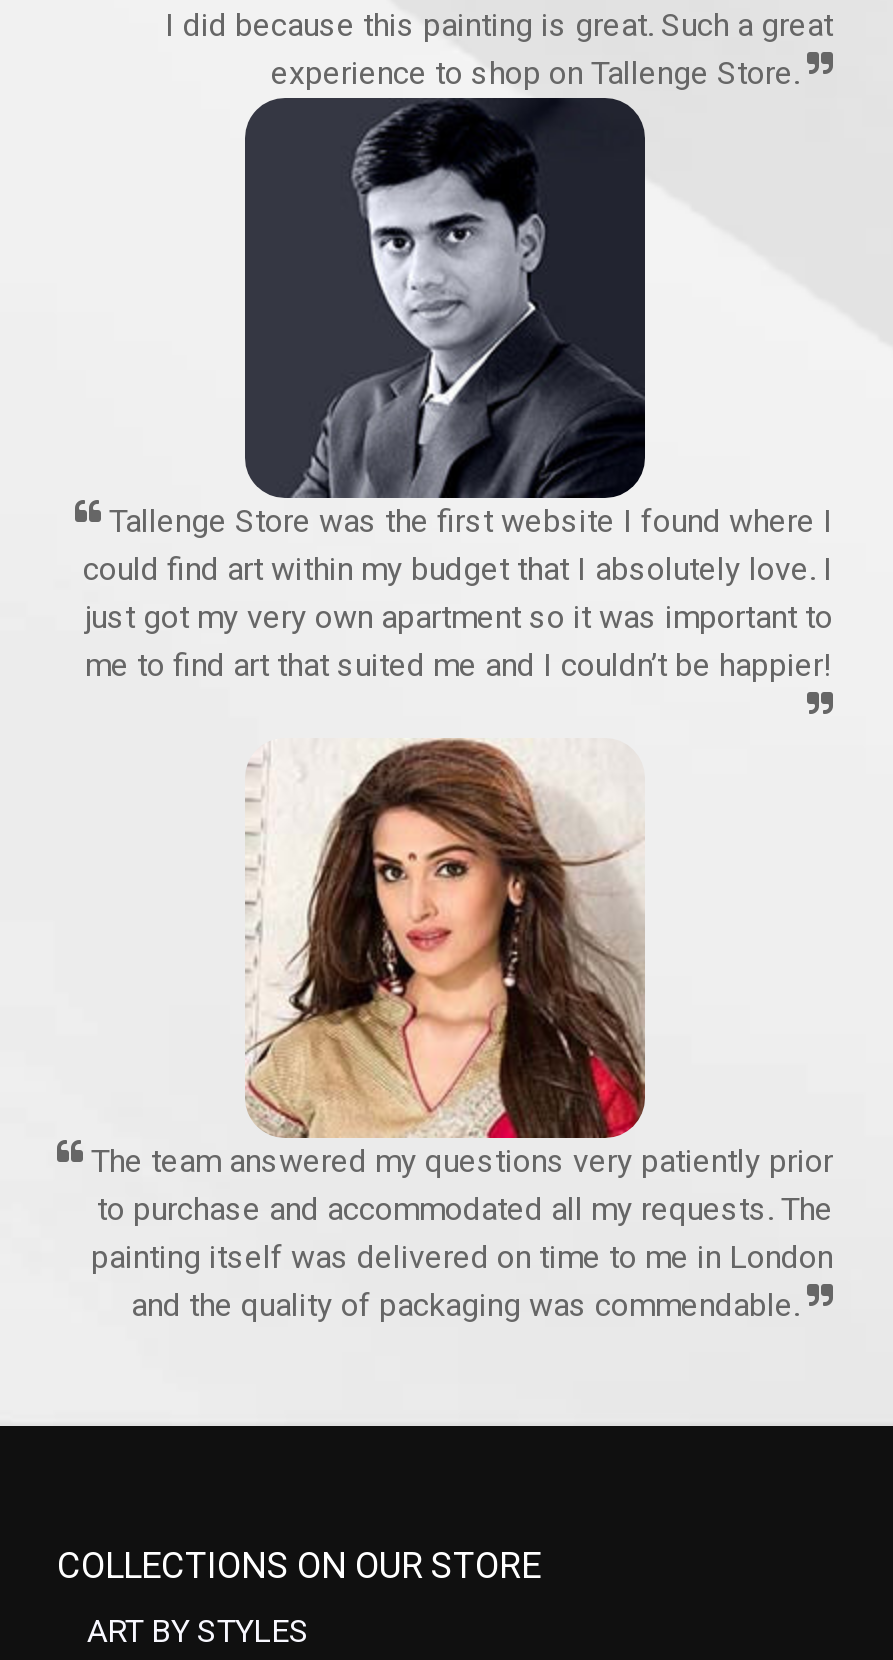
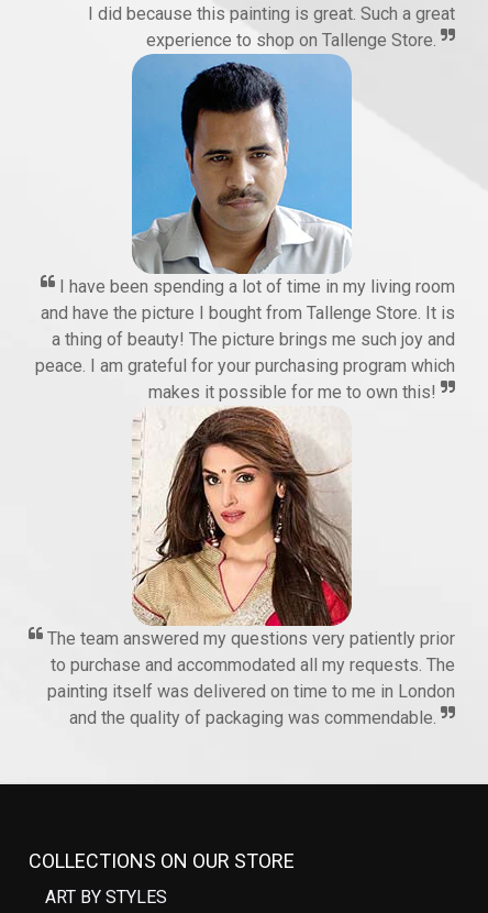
- [image]
- Tallenge Store was the first website I found where I
- could find art within my budget that I absolutely love. I
- just got my very own apartment so it was important to
- me to find art that suited me and I couldn’t be happier!
+ [image]
+ I have been spending a lot of time in my living room
+ and have the picture I bought from Tallenge Store. It is
+ a thing of beauty! The picture brings me such joy and
+ peace. I am grateful for your purchasing program which
+ makes it possible for me to own this!
